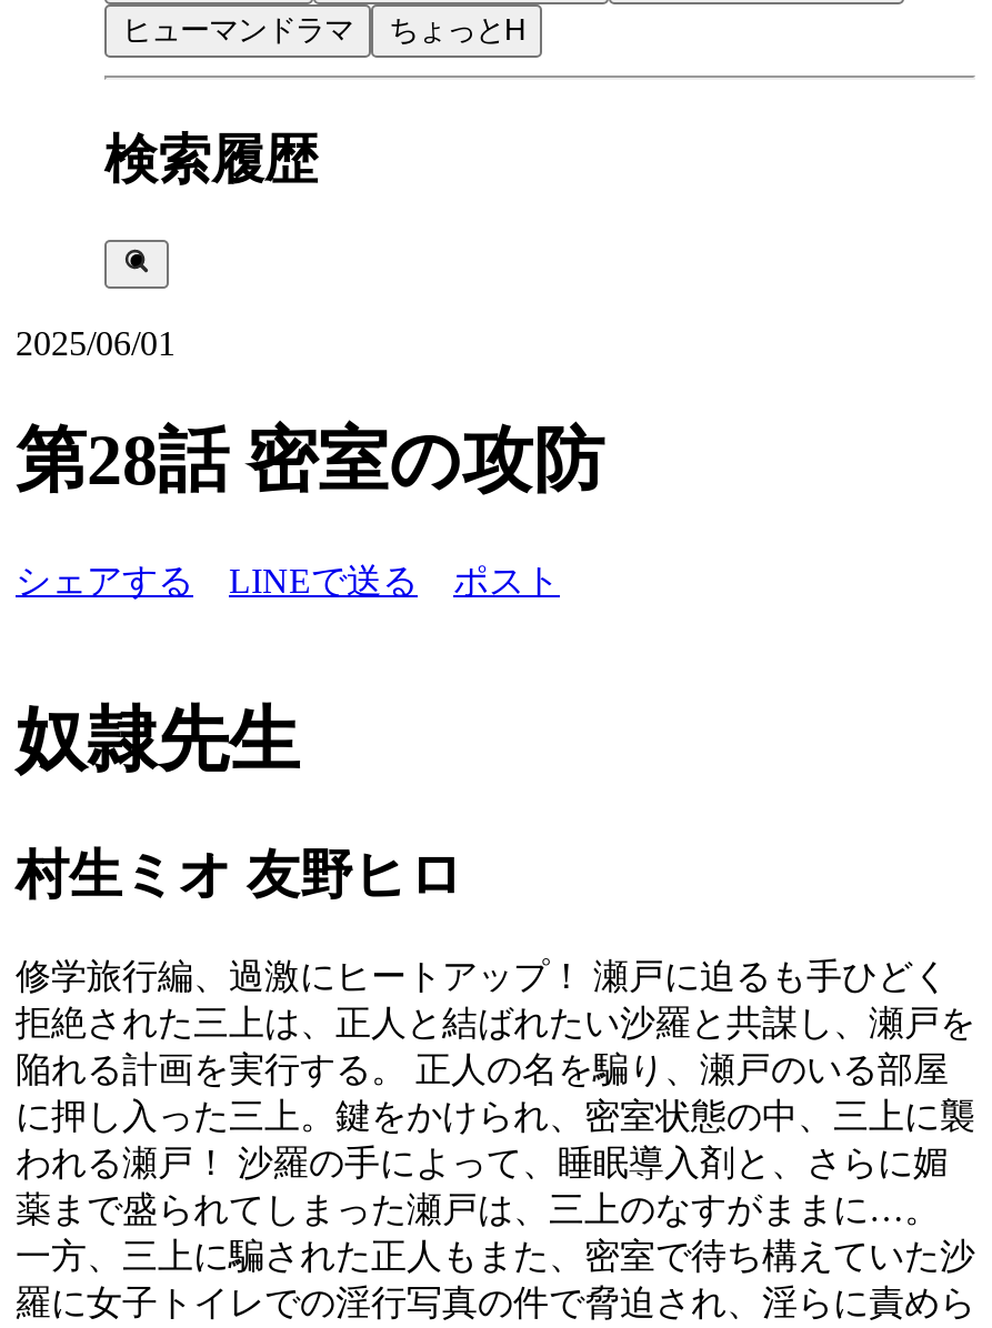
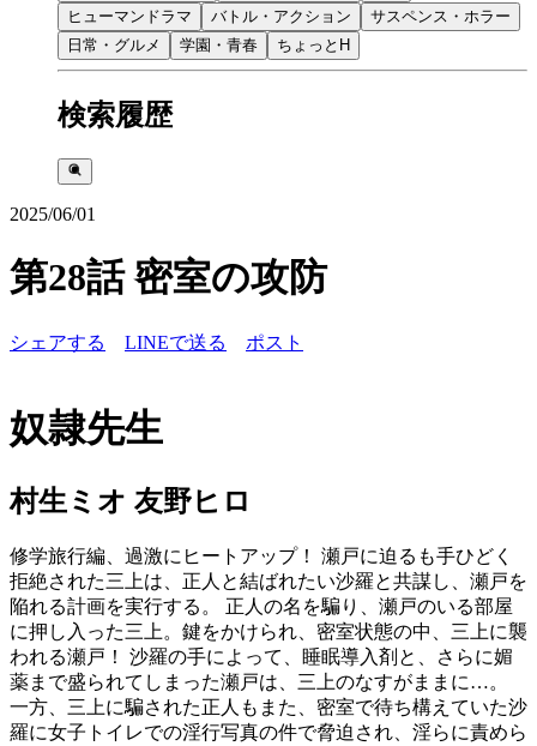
+ バトル・アクション
+ サスペンス・ホラー
+ 日常・グルメ
+ 学園・青春
